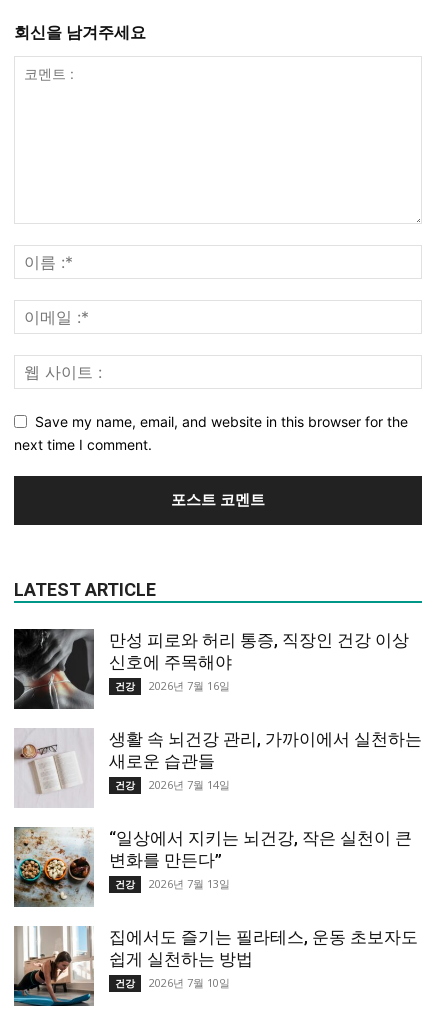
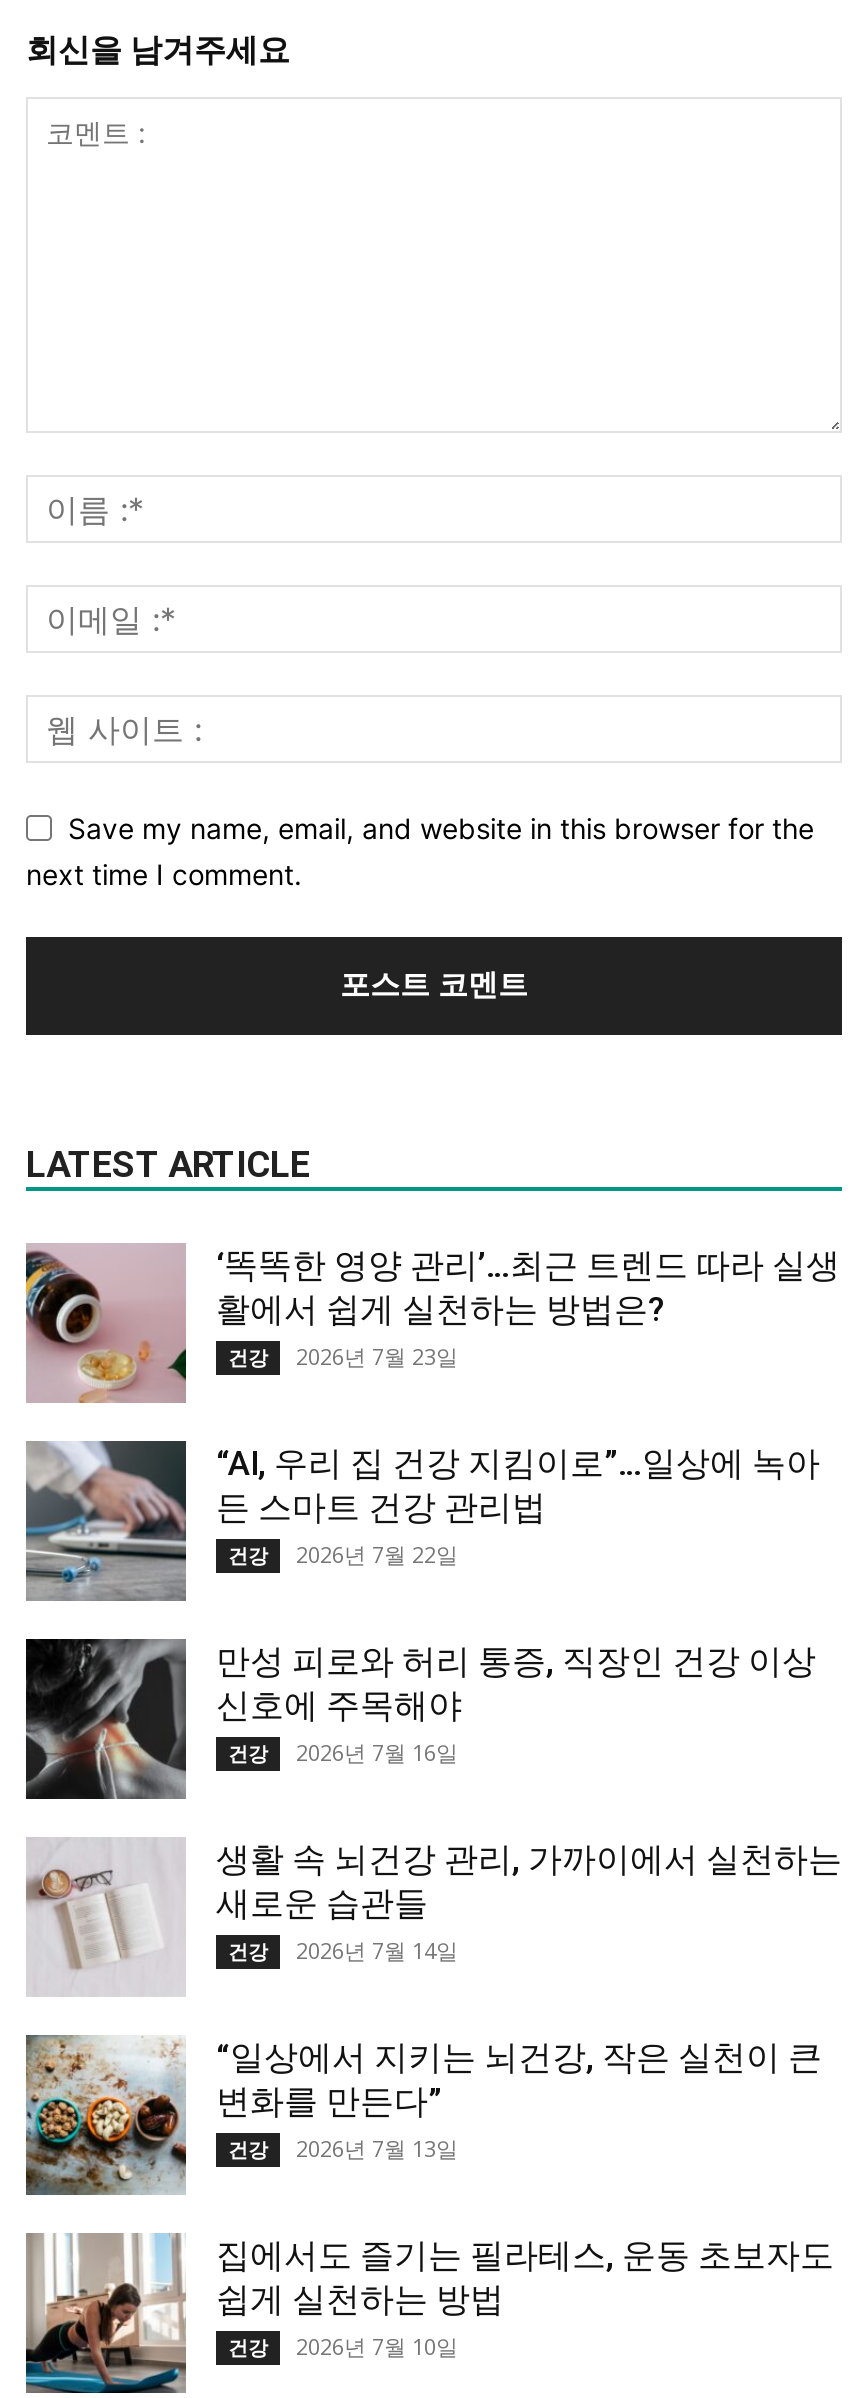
+ [image]
+ ‘똑똑한 영양 관리’…최근 트렌드 따라 실생
+ 활에서 쉽게 실천하는 방법은?
+ 건강
+ 2026년 7월 23일
+ “AI, 우리 집 건강 지킴이로”…일상에 녹아
+ 든 스마트 건강 관리법
+ 건강
+ 2026년 7월 22일

+ [image]
